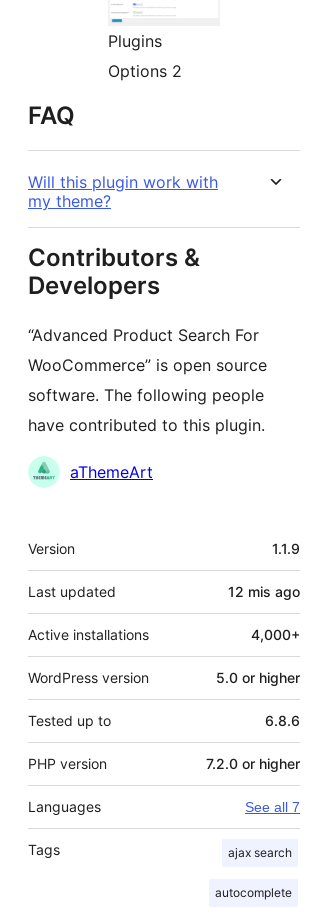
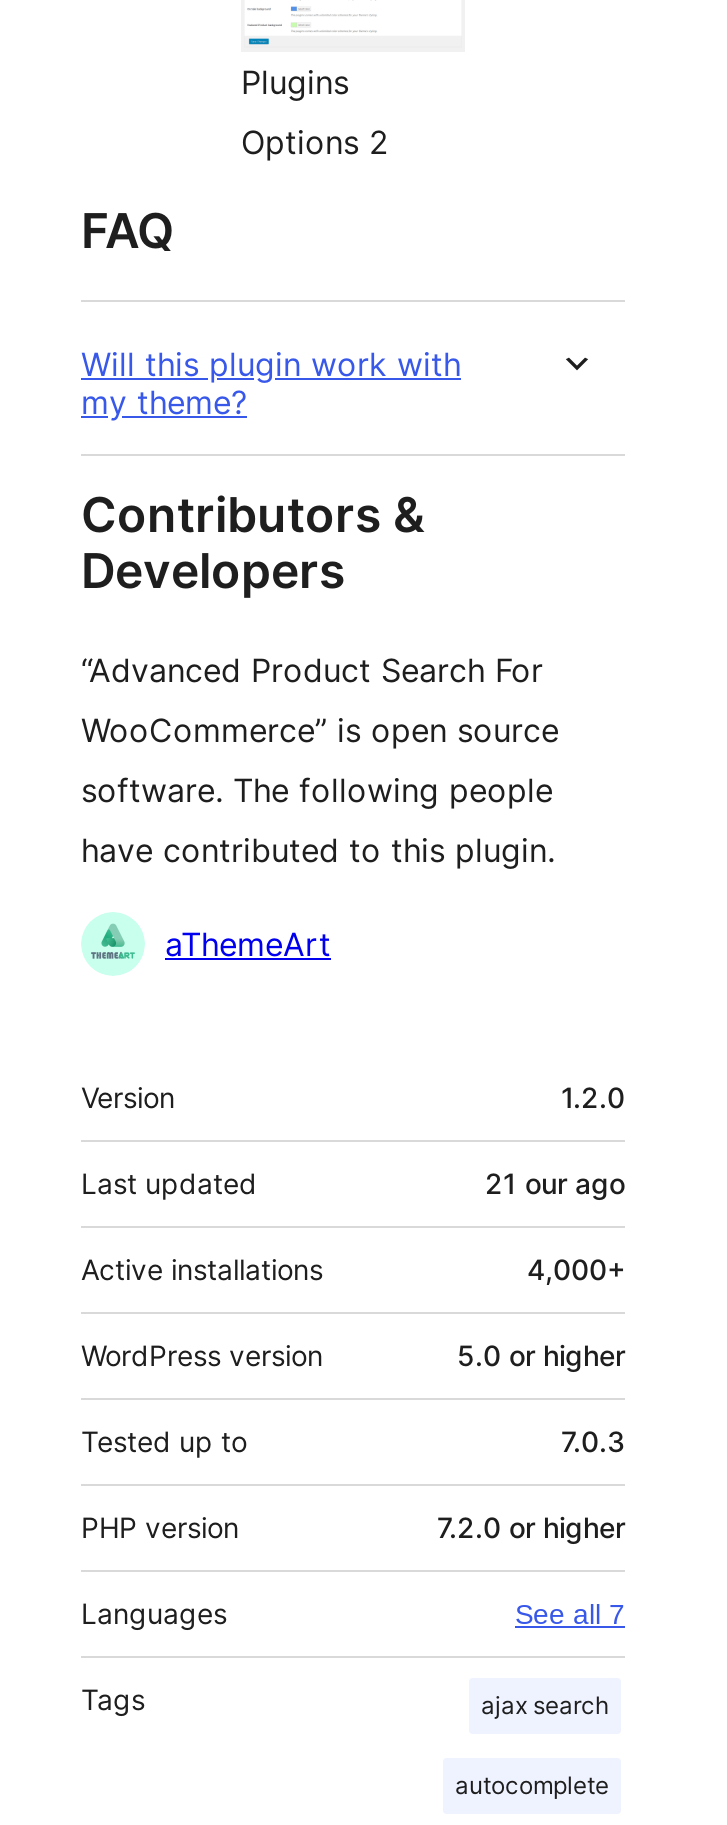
- 1.1.9
+ 1.2.0

- 12 mis ago
+ 21 our ago

- 6.8.6
+ 7.0.3
